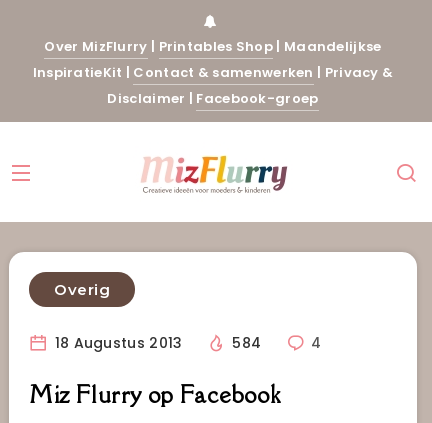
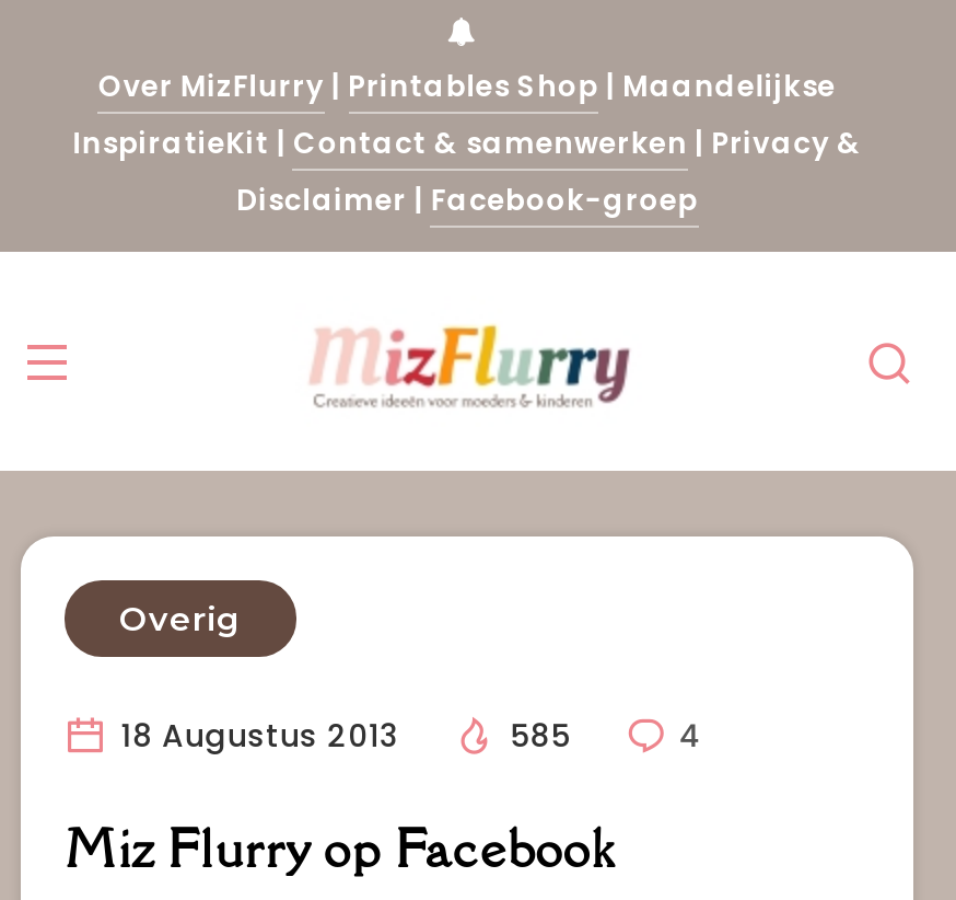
- 584
+ 585
